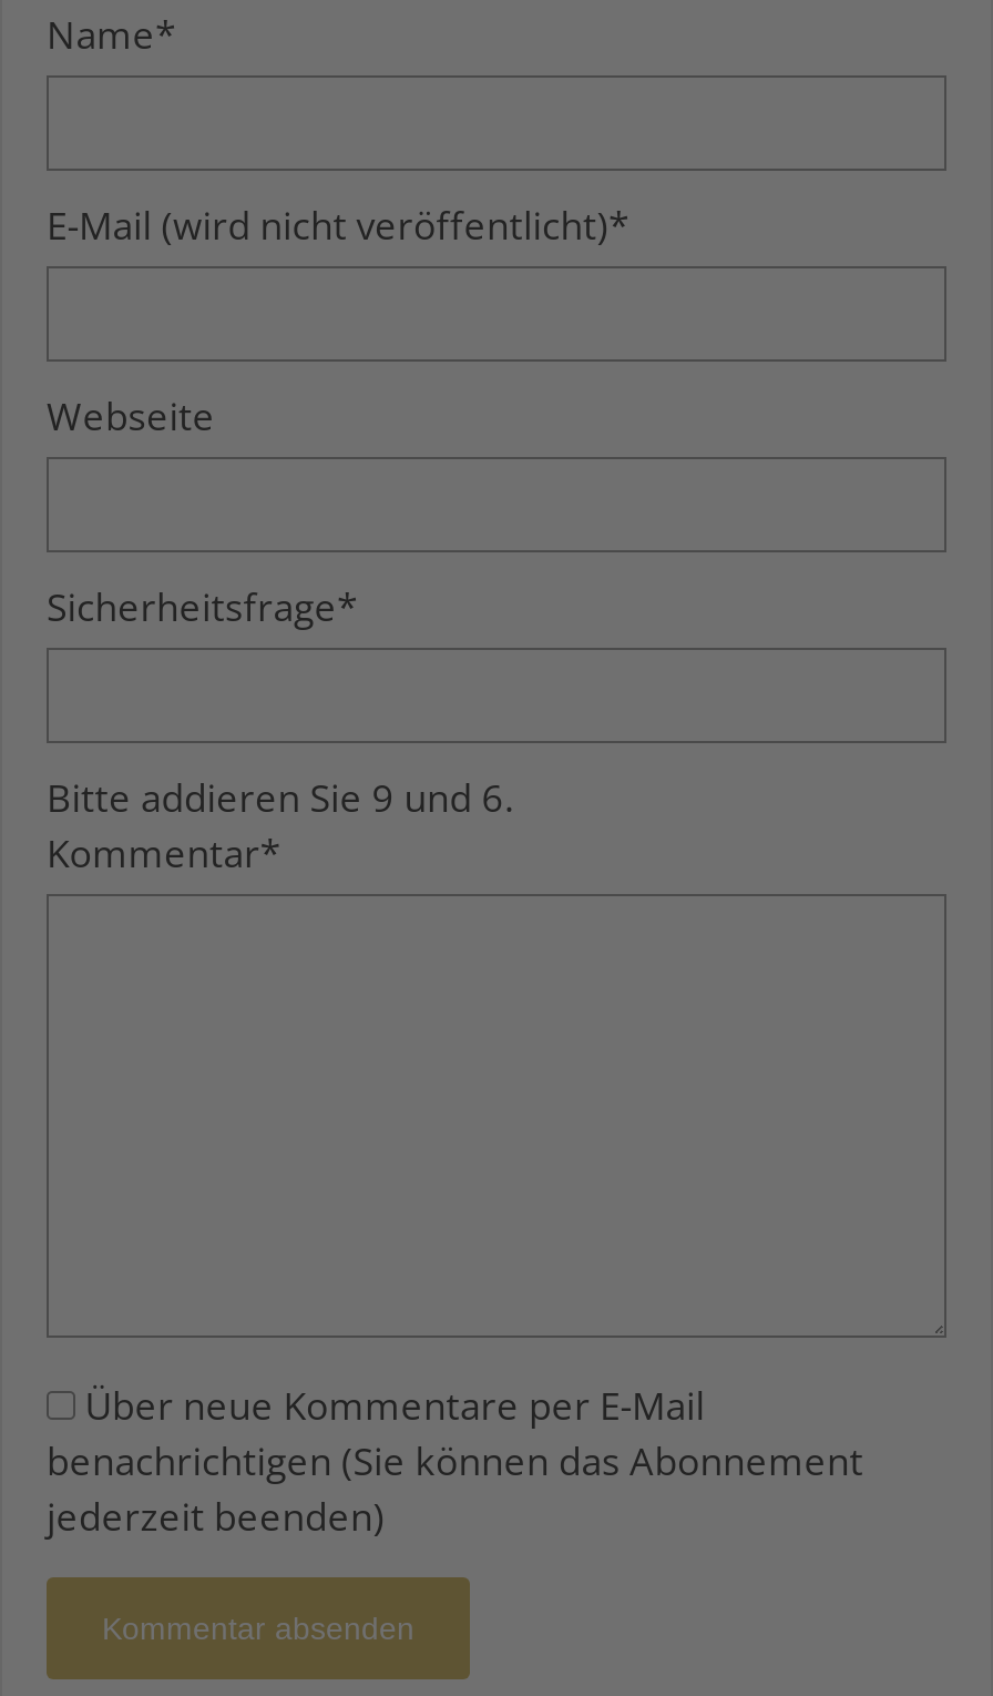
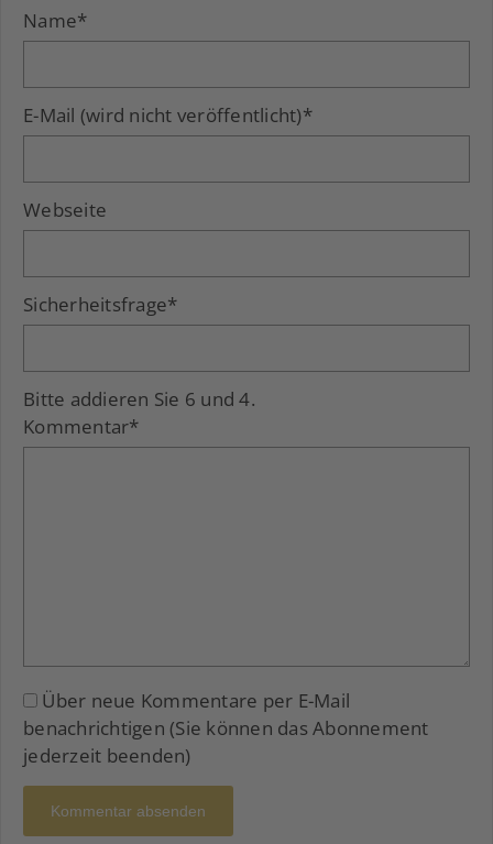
- Bitte addieren Sie 9 und 6.
+ Bitte addieren Sie 6 und 4.
